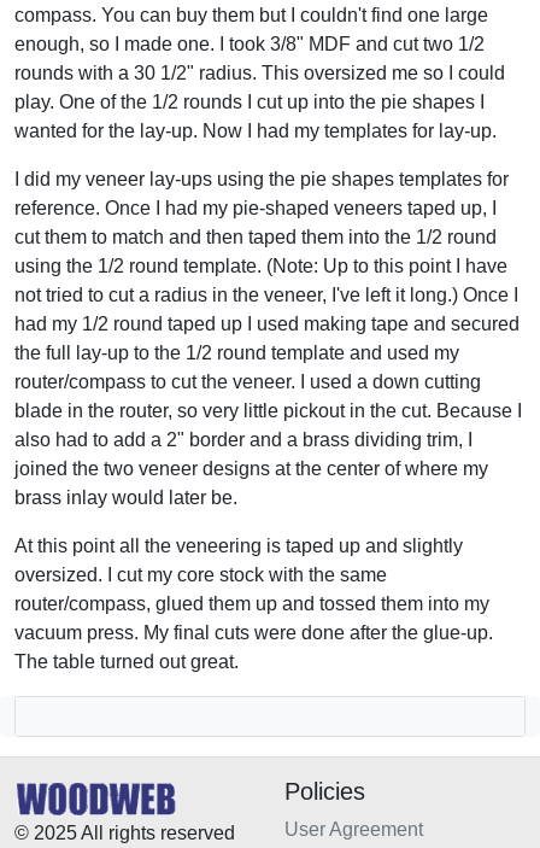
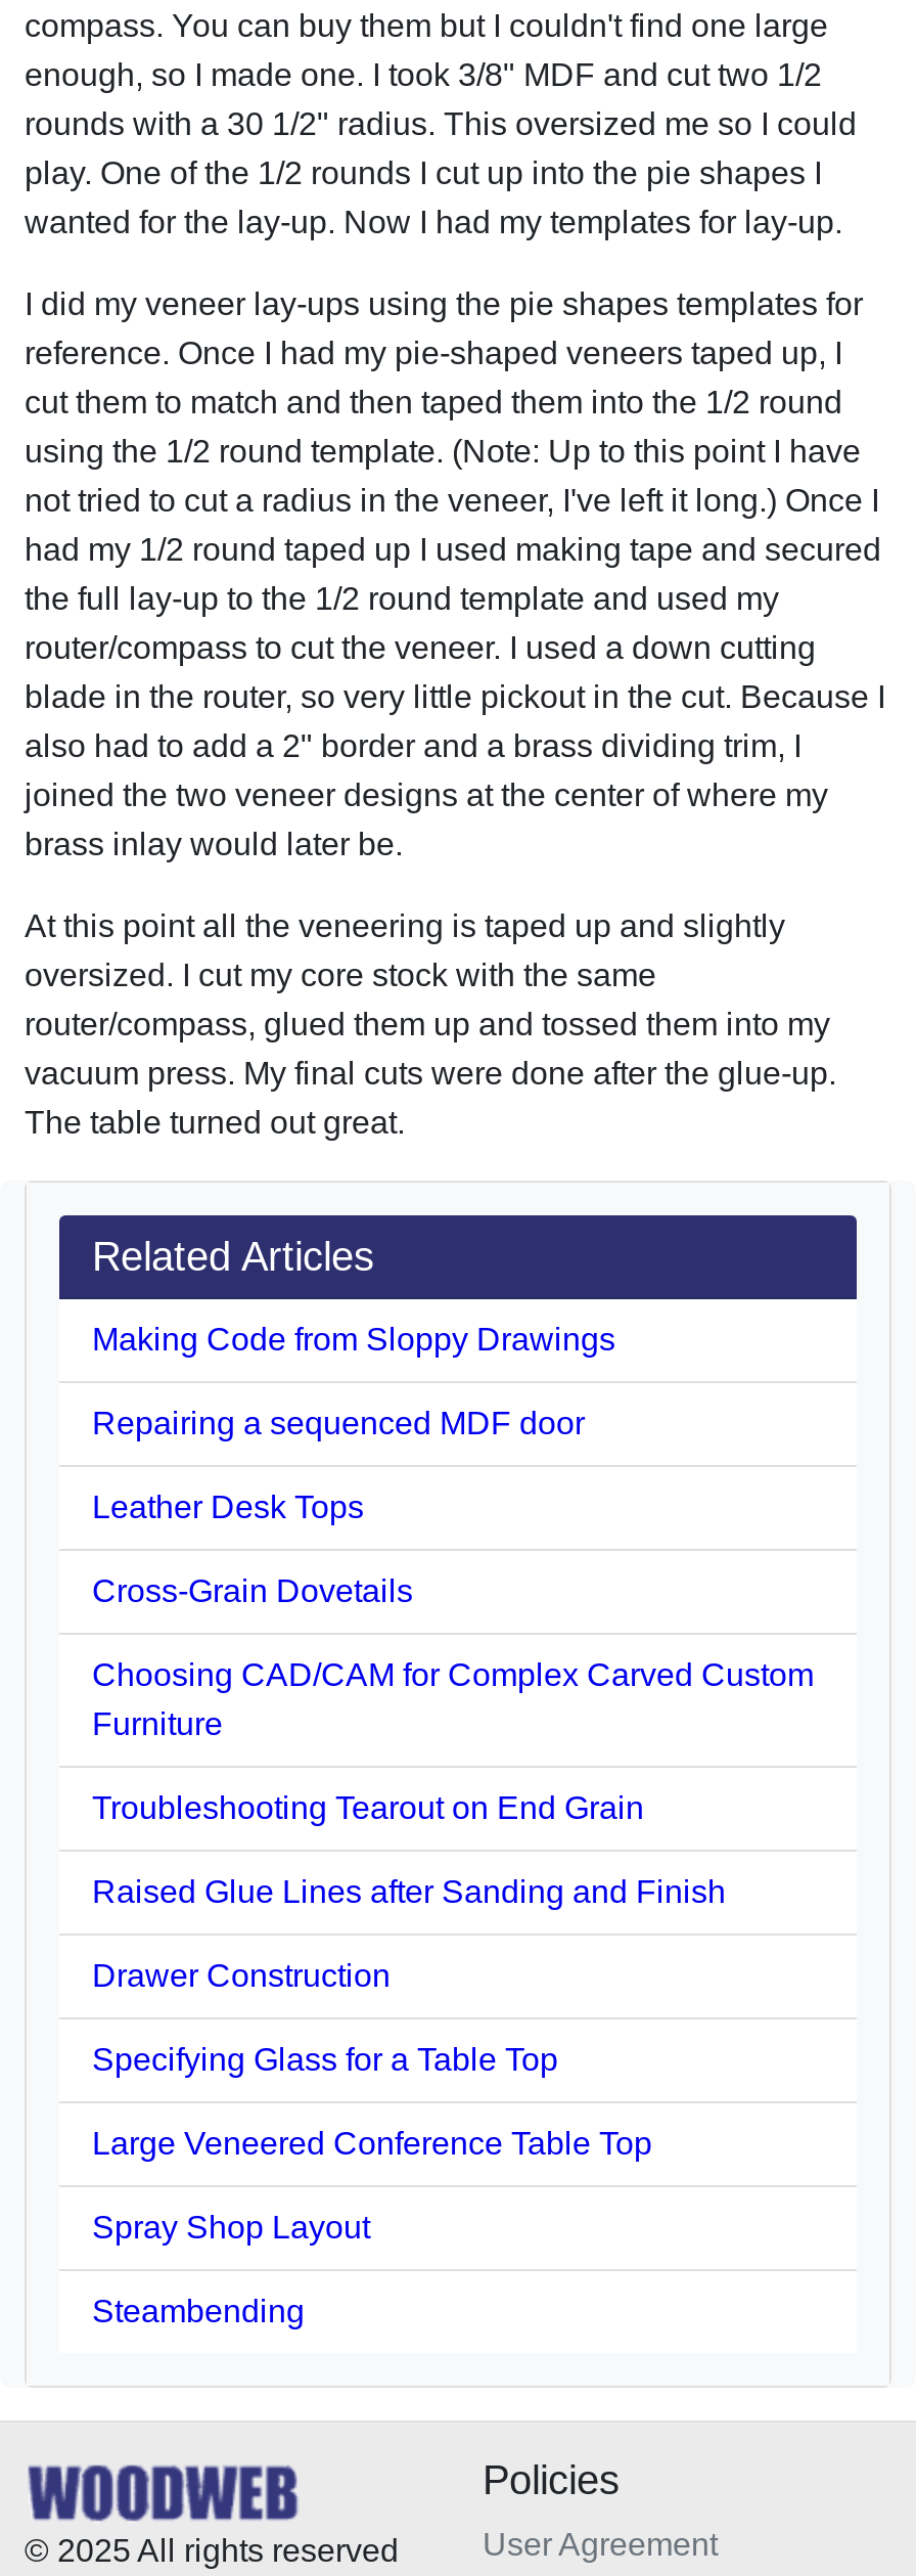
+ Related Articles
+ Making Code from Sloppy Drawings
+ Repairing a sequenced MDF door
+ Leather Desk Tops
+ Cross-Grain Dovetails
+ Choosing CAD/CAM for Complex Carved Custom
+ Furniture
+ Troubleshooting Tearout on End Grain
+ Raised Glue Lines after Sanding and Finish
+ Drawer Construction
+ Specifying Glass for a Table Top
+ Large Veneered Conference Table Top
+ Spray Shop Layout
+ Steambending
